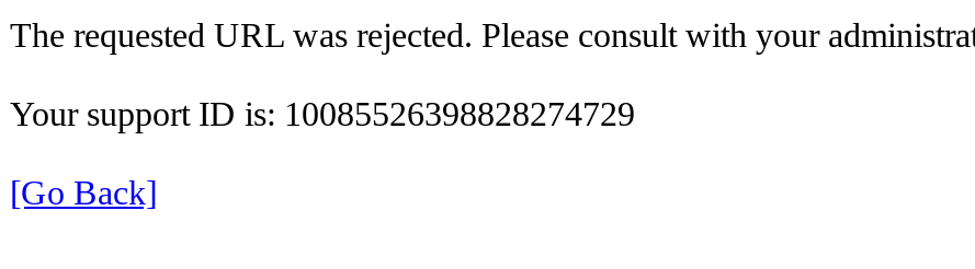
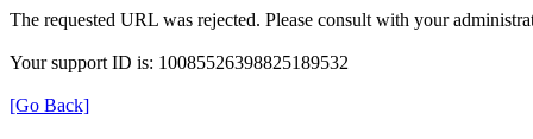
- Your support ID is: 10085526398828274729
+ Your support ID is: 10085526398825189532
